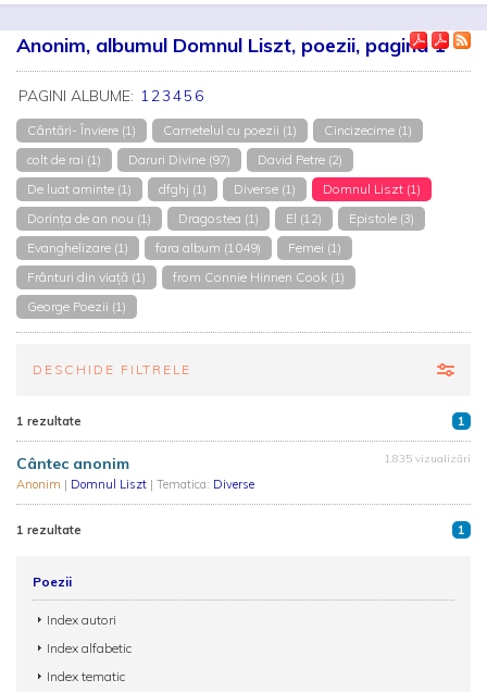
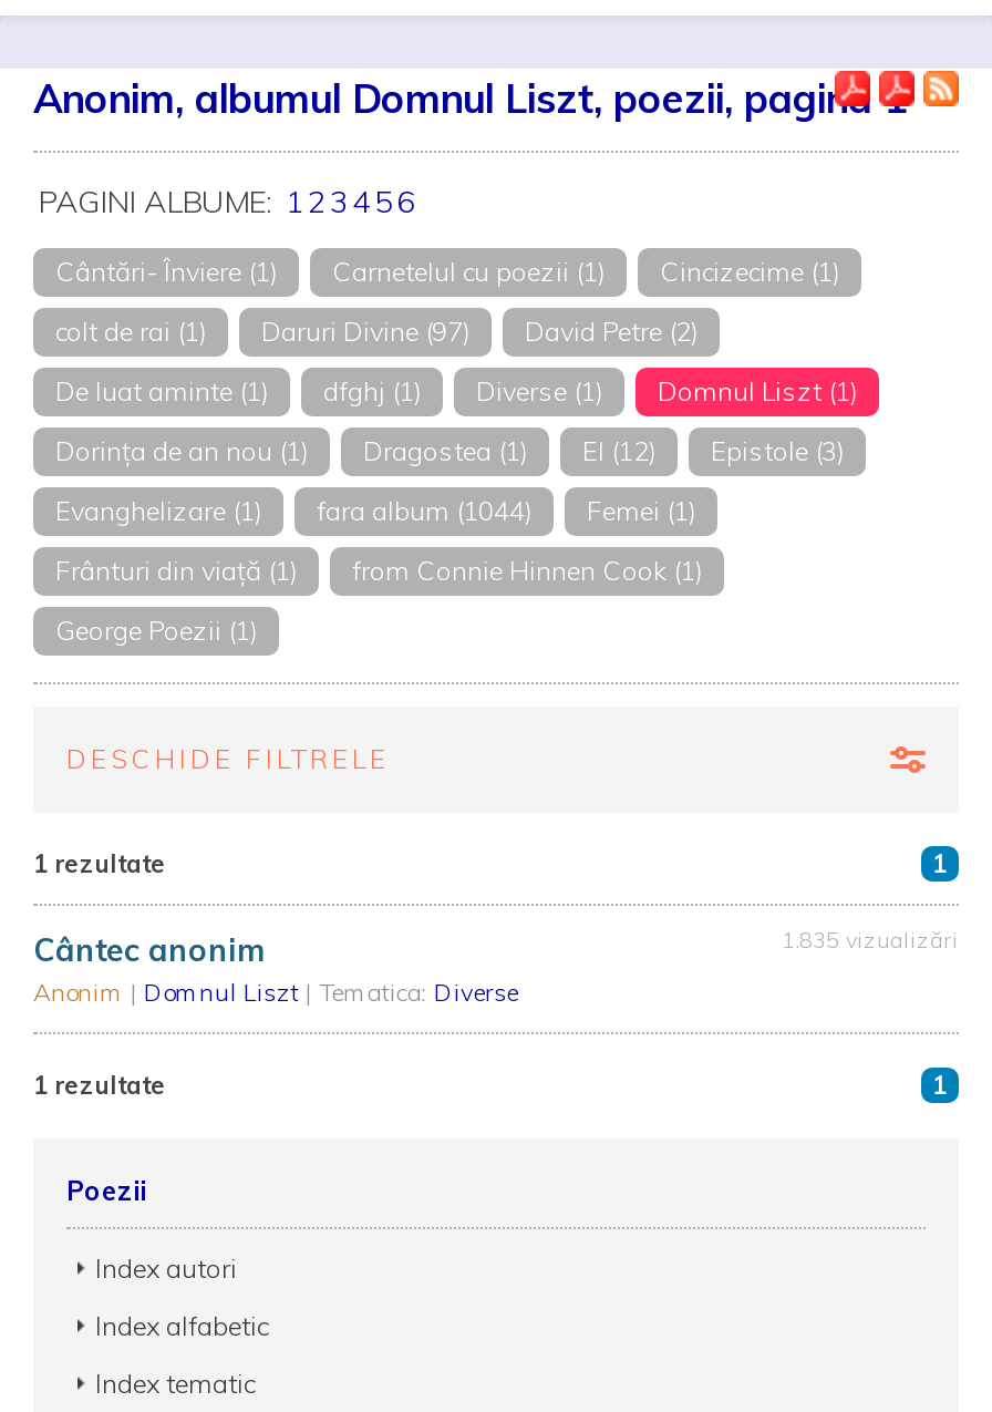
- Evanghelizare (1) fara album (1049) Femei (1)
+ Evanghelizare (1) fara album (1044) Femei (1)
